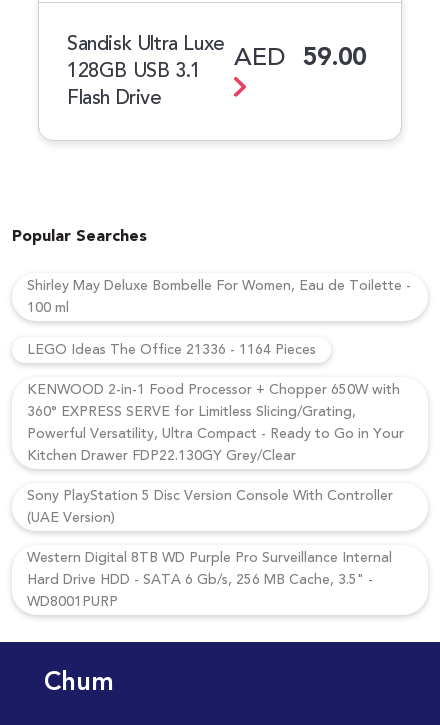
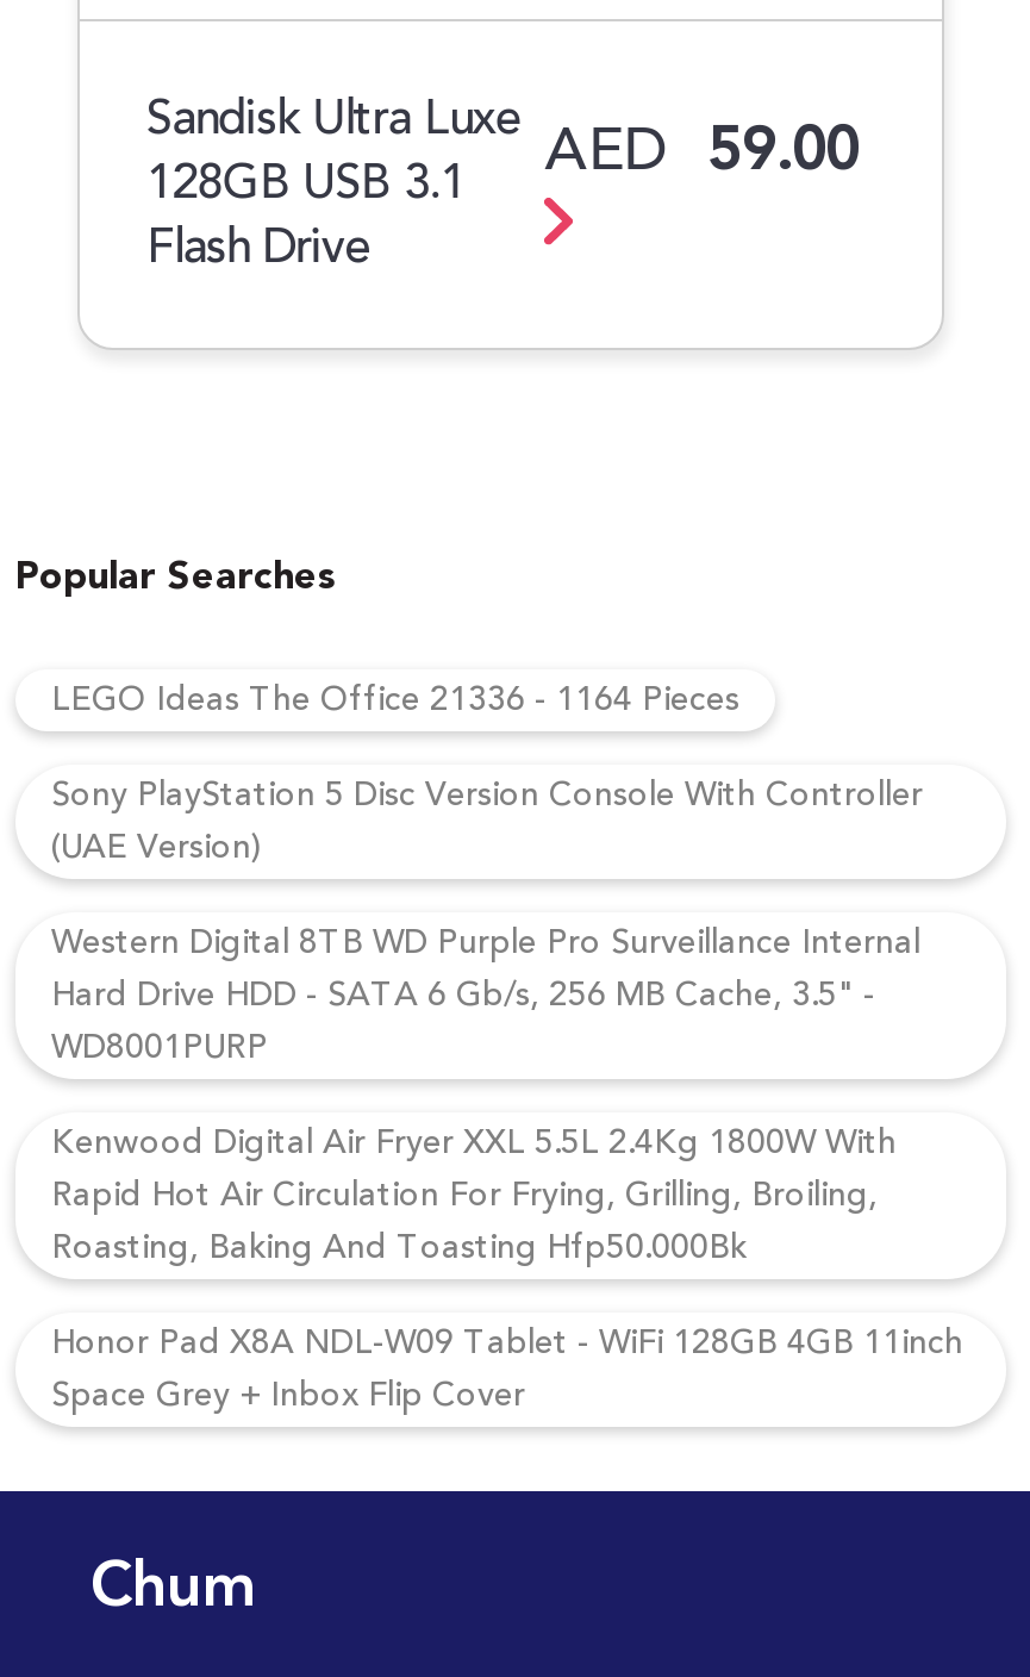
- Shirley May Deluxe Bombelle For Women, Eau de Toilette -
- 100 ml

moved up: LEGO Ideas The Office 21336 - 1164 Pieces

- KENWOOD 2-in-1 Food Processor + Chopper 650W with
- 360° EXPRESS SERVE for Limitless Slicing/Grating,
- Powerful Versatility, Ultra Compact - Ready to Go in Your
- Kitchen Drawer FDP22.130GY Grey/Clear

moved up: Sony PlayStation 5 Disc Version Console With Controller | (UAE Version) | Western Digital 8TB WD Purple Pro Surveillance Internal | Hard Drive HDD - SATA 6 Gb/s, 256 MB Cache, 3.5" - | WD8001PURP

+ Kenwood Digital Air Fryer XXL 5.5L 2.4Kg 1800W With
+ Rapid Hot Air Circulation For Frying, Grilling, Broiling,
+ Roasting, Baking And Toasting Hfp50.000Bk
+ Honor Pad X8A NDL-W09 Tablet - WiFi 128GB 4GB 11inch
+ Space Grey + Inbox Flip Cover
